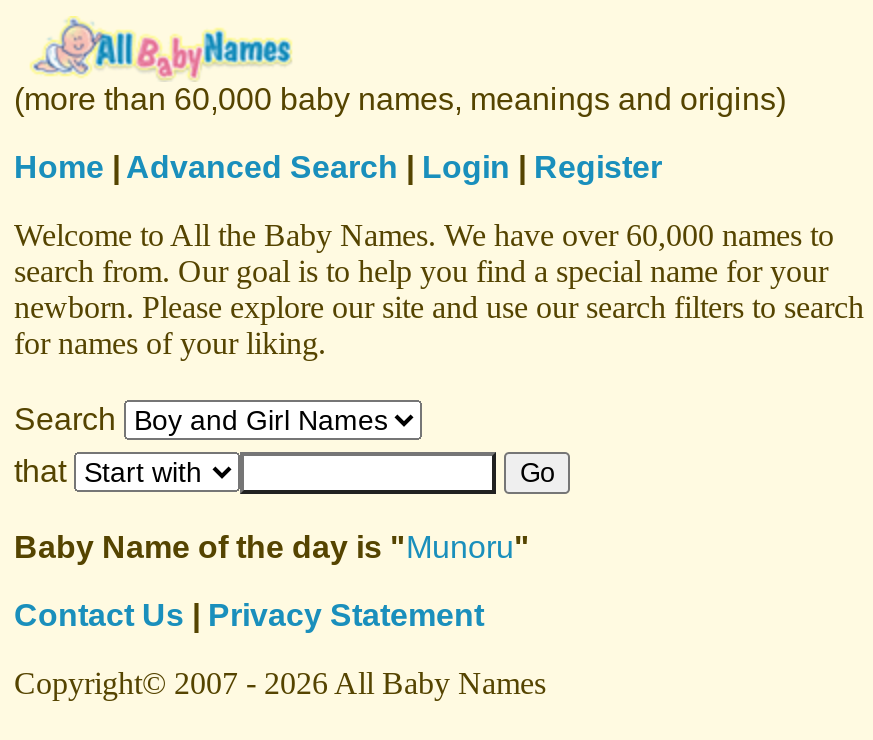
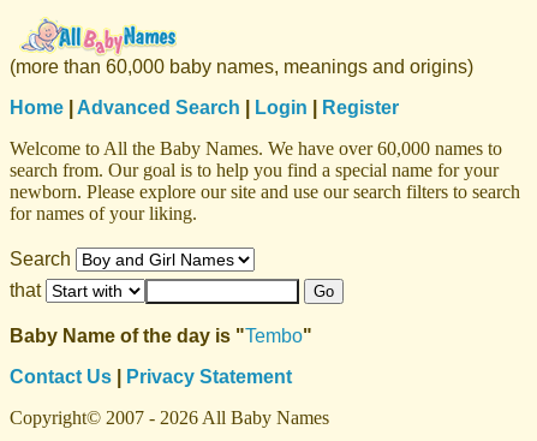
- Baby Name of the day is " Munoru"
+ Baby Name of the day is " Tembo"
